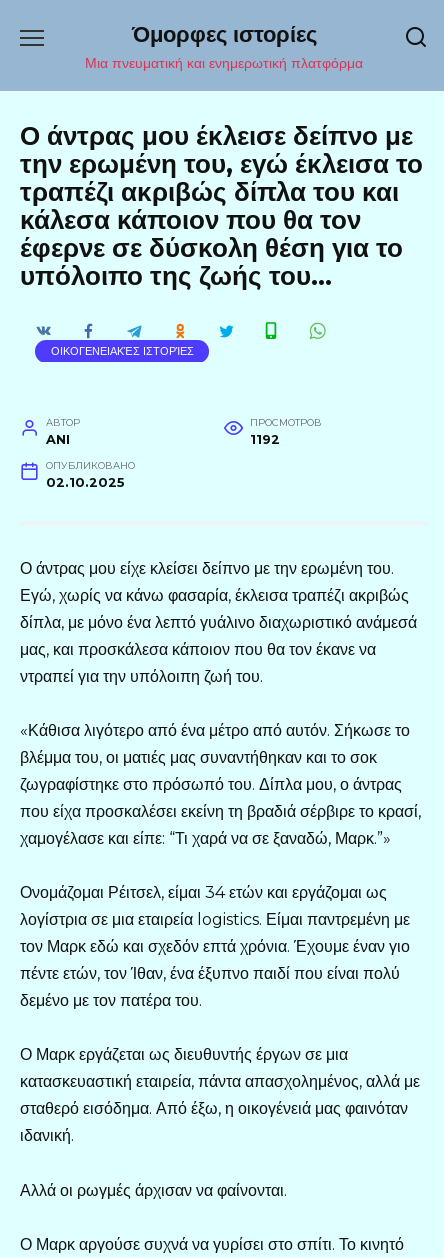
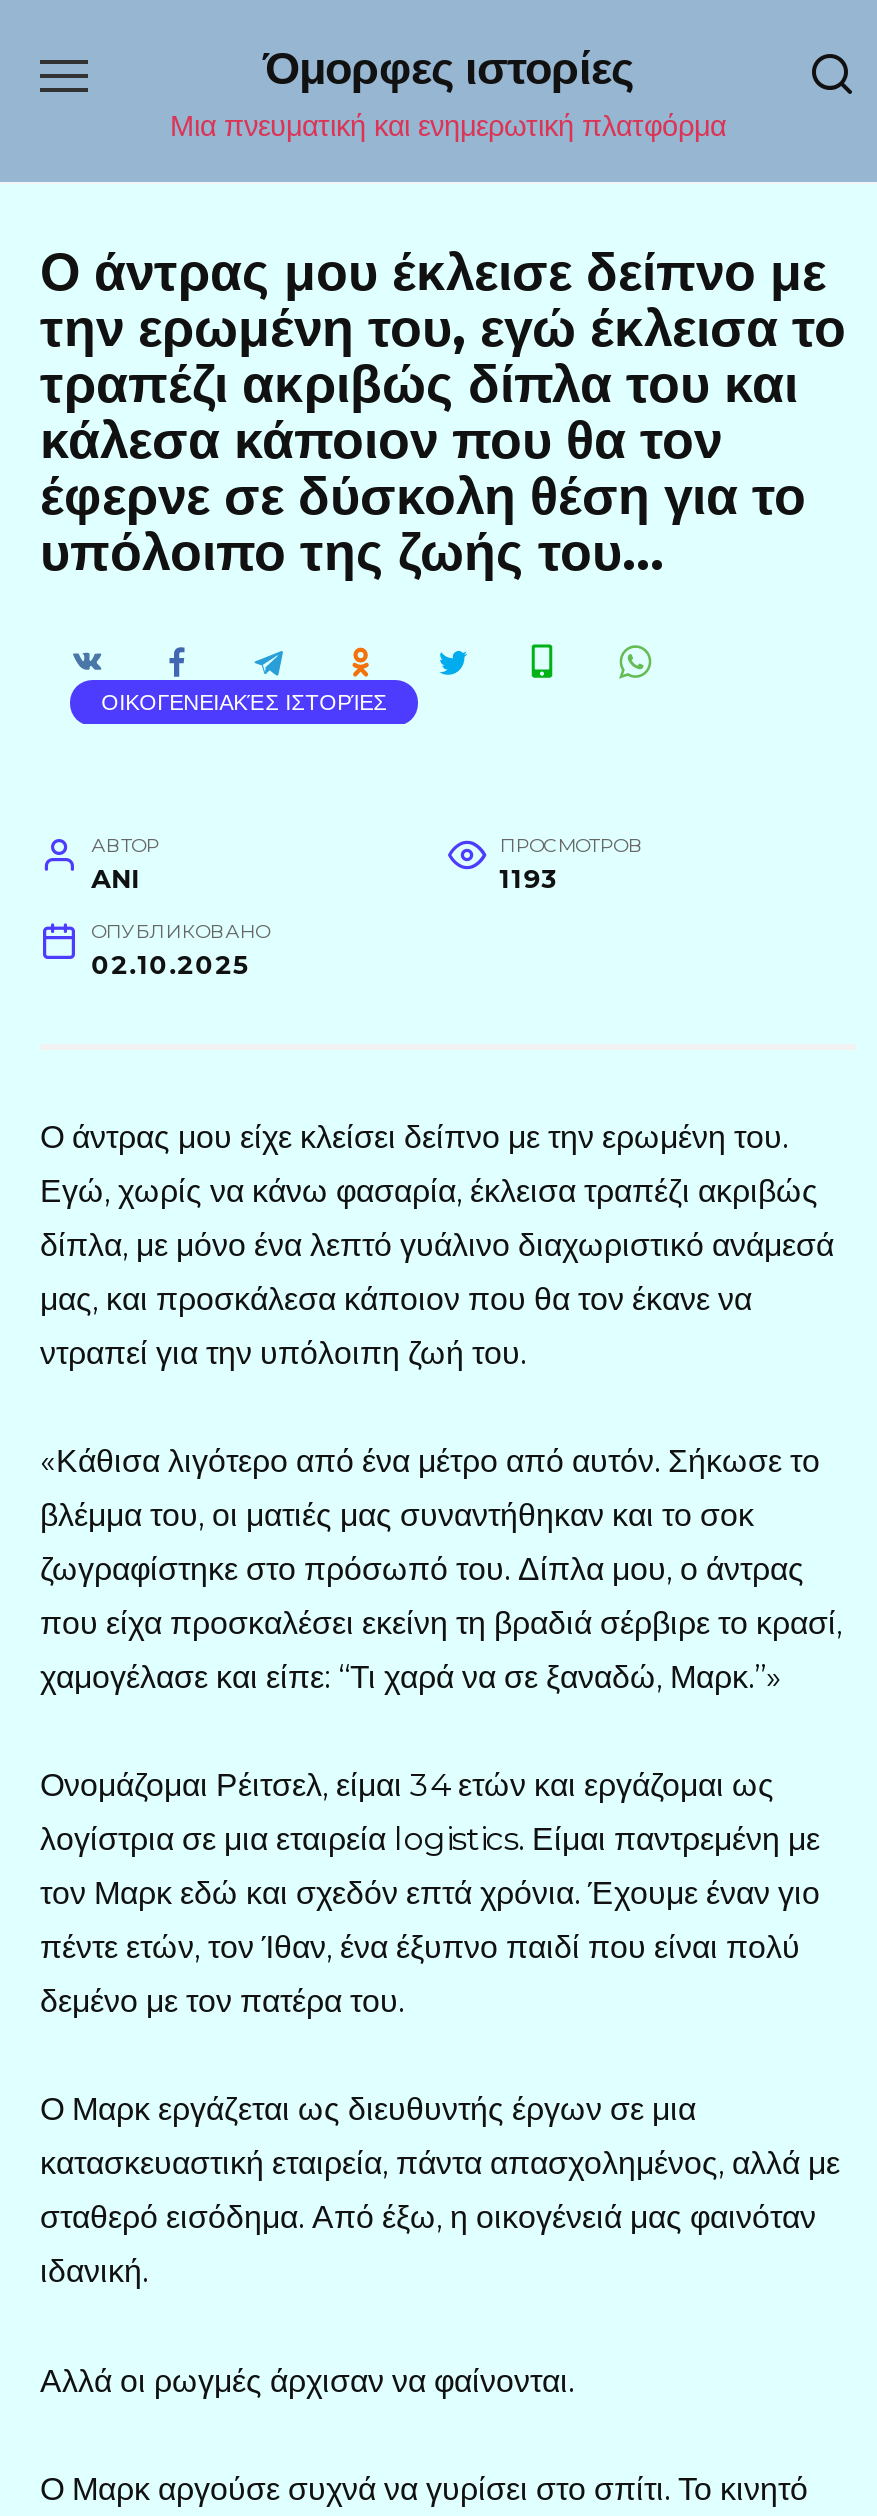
- 1192
+ 1193
